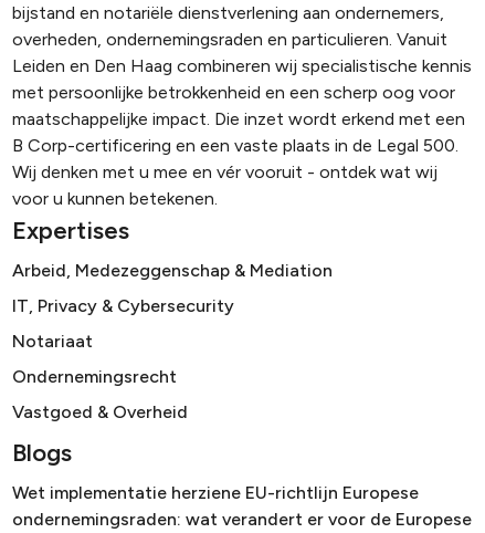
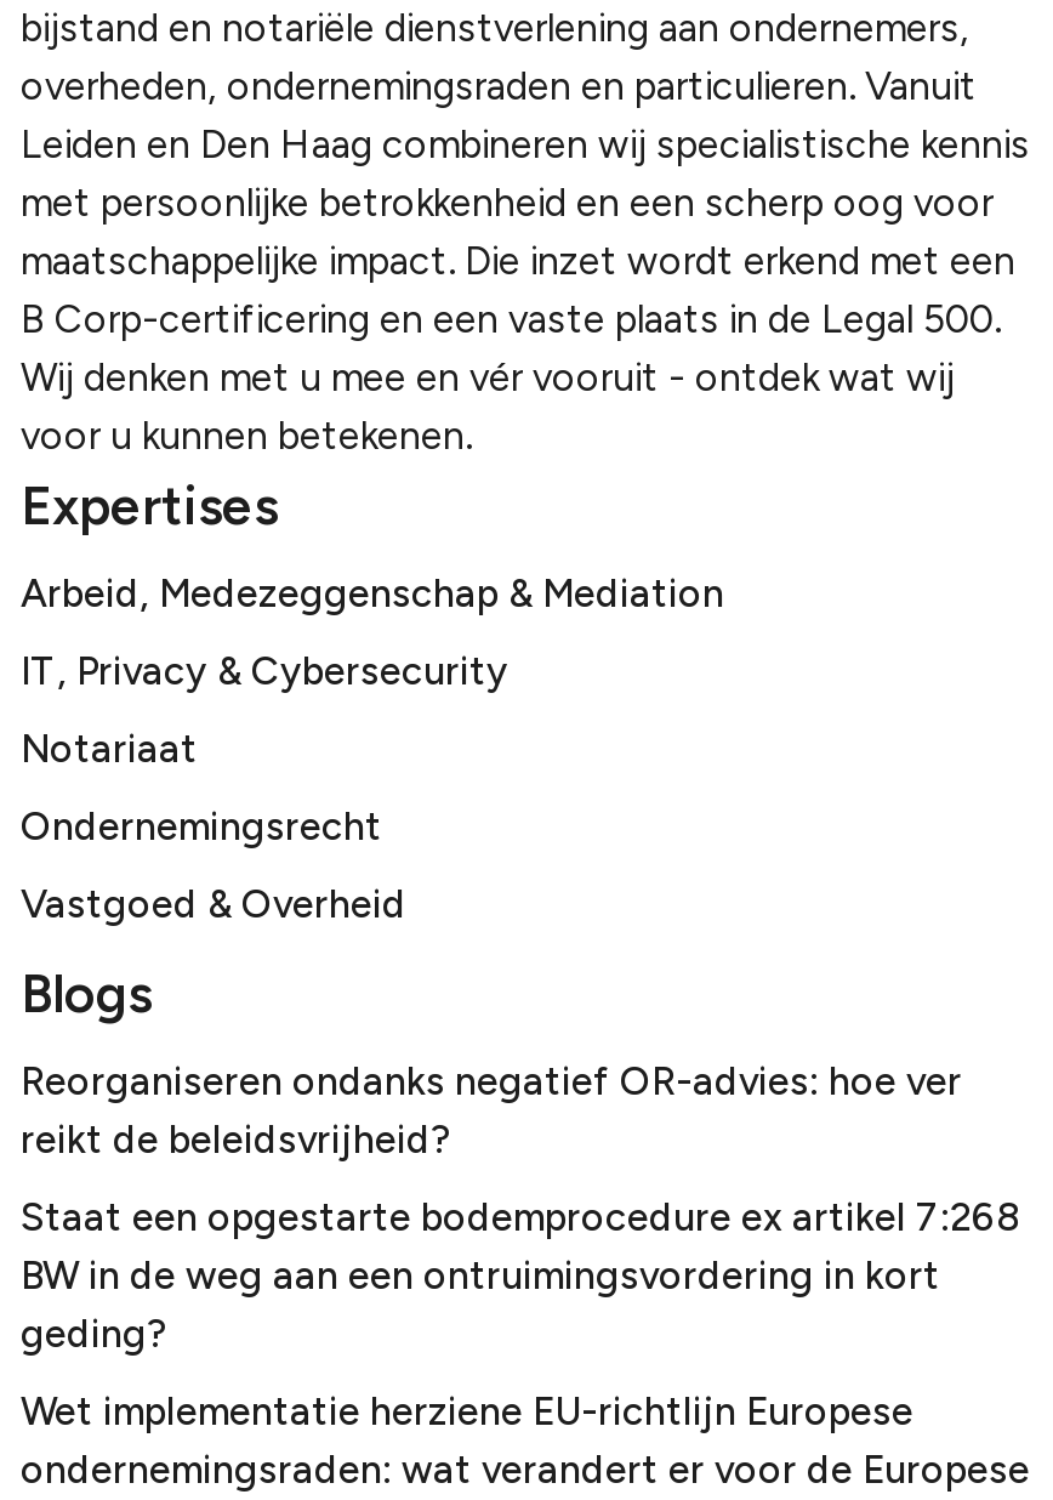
+ Reorganiseren ondanks negatief OR-advies: hoe ver
+ reikt de beleidsvrijheid?
+ Staat een opgestarte bodemprocedure ex artikel 7:268
+ BW in de weg aan een ontruimingsvordering in kort
+ geding?
